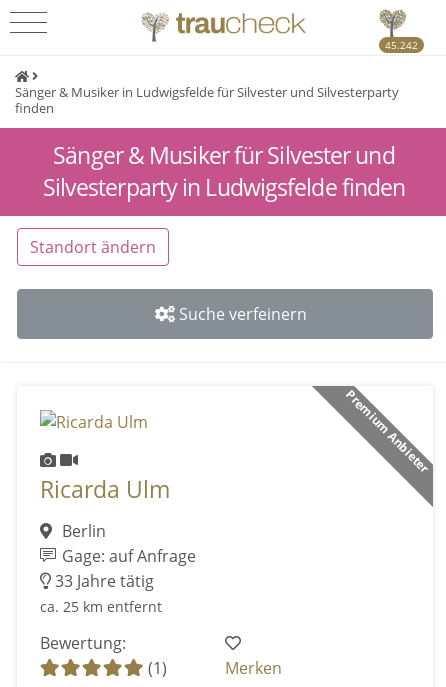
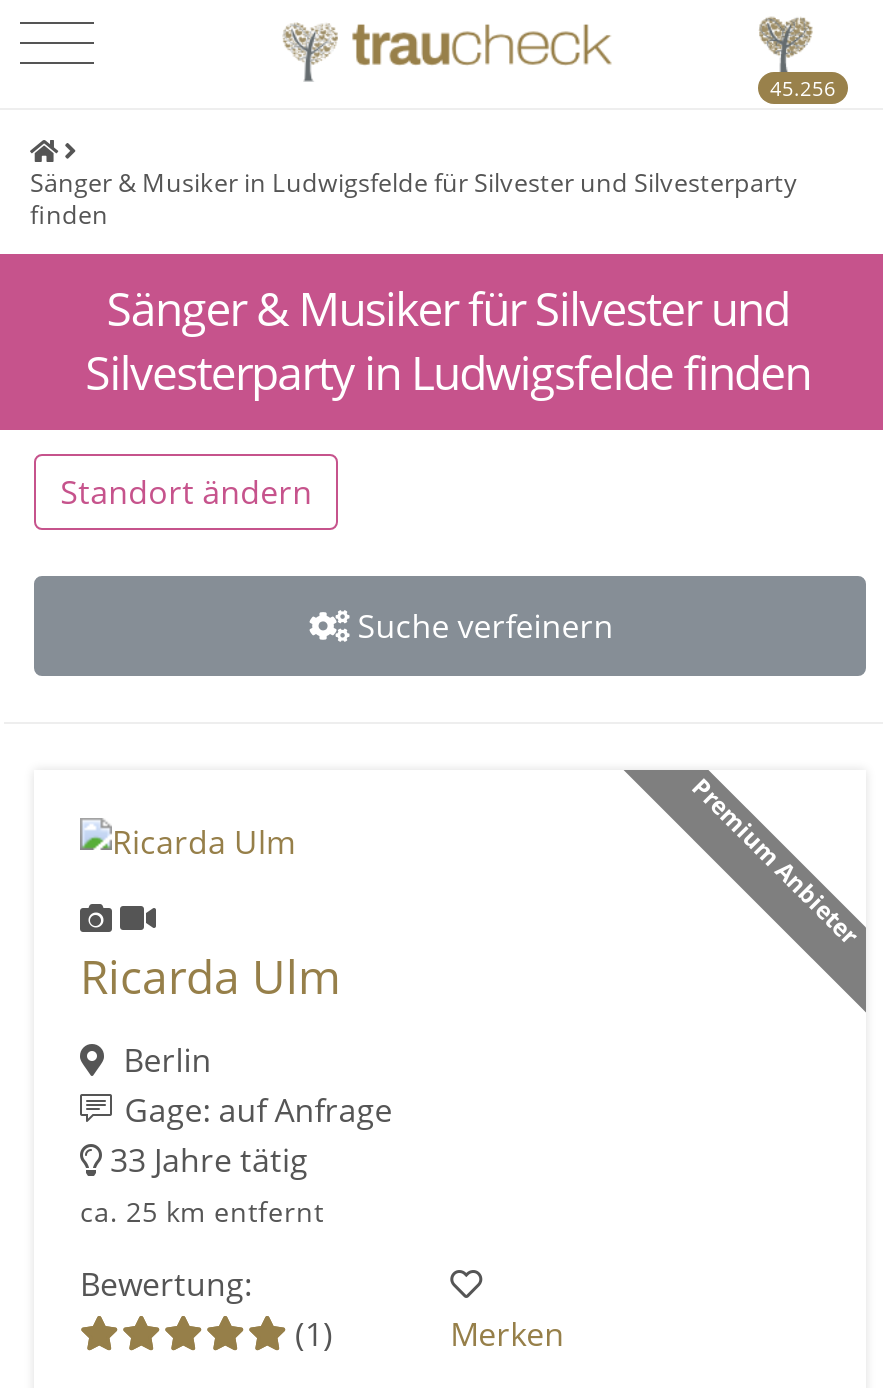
- 45.242
+ 45.256
